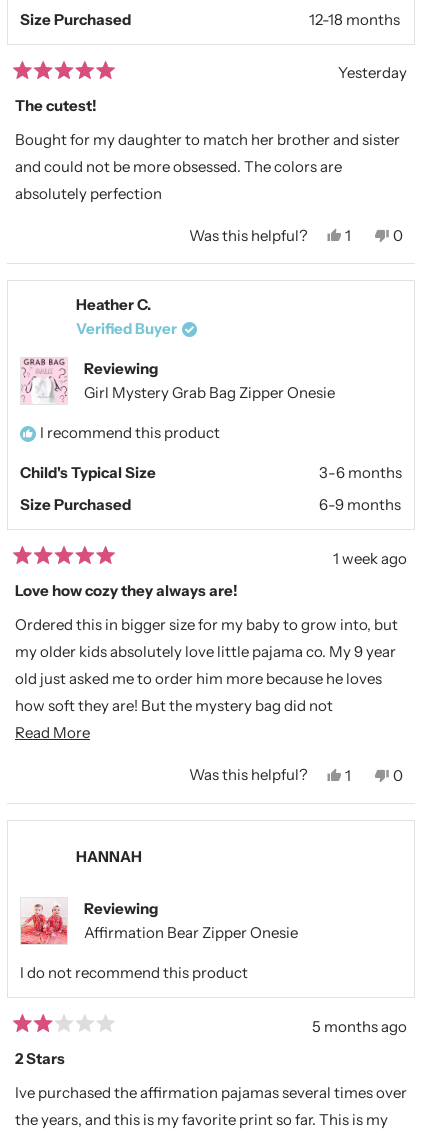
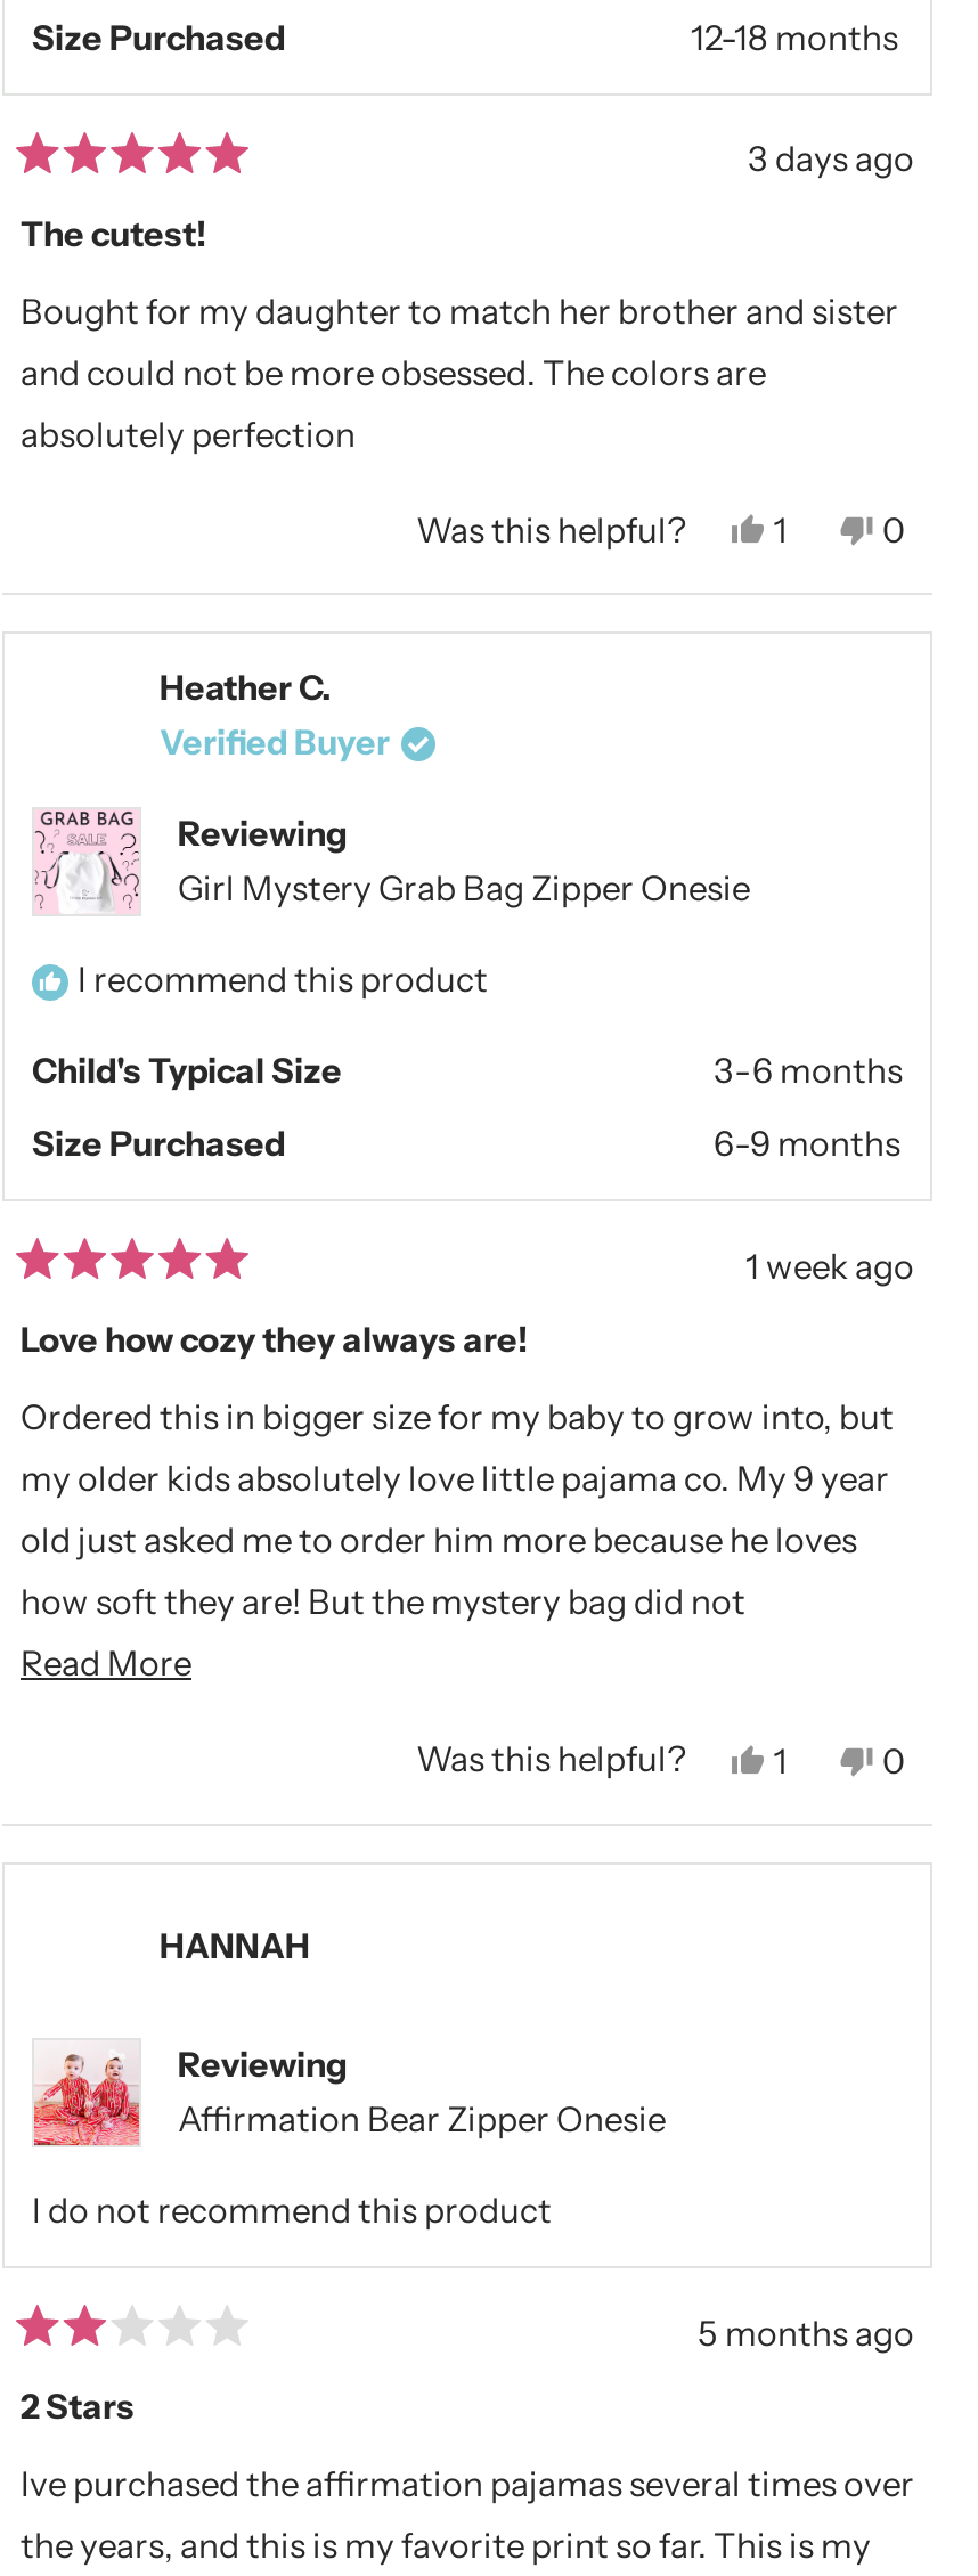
- Yesterday
+ 3 days ago
